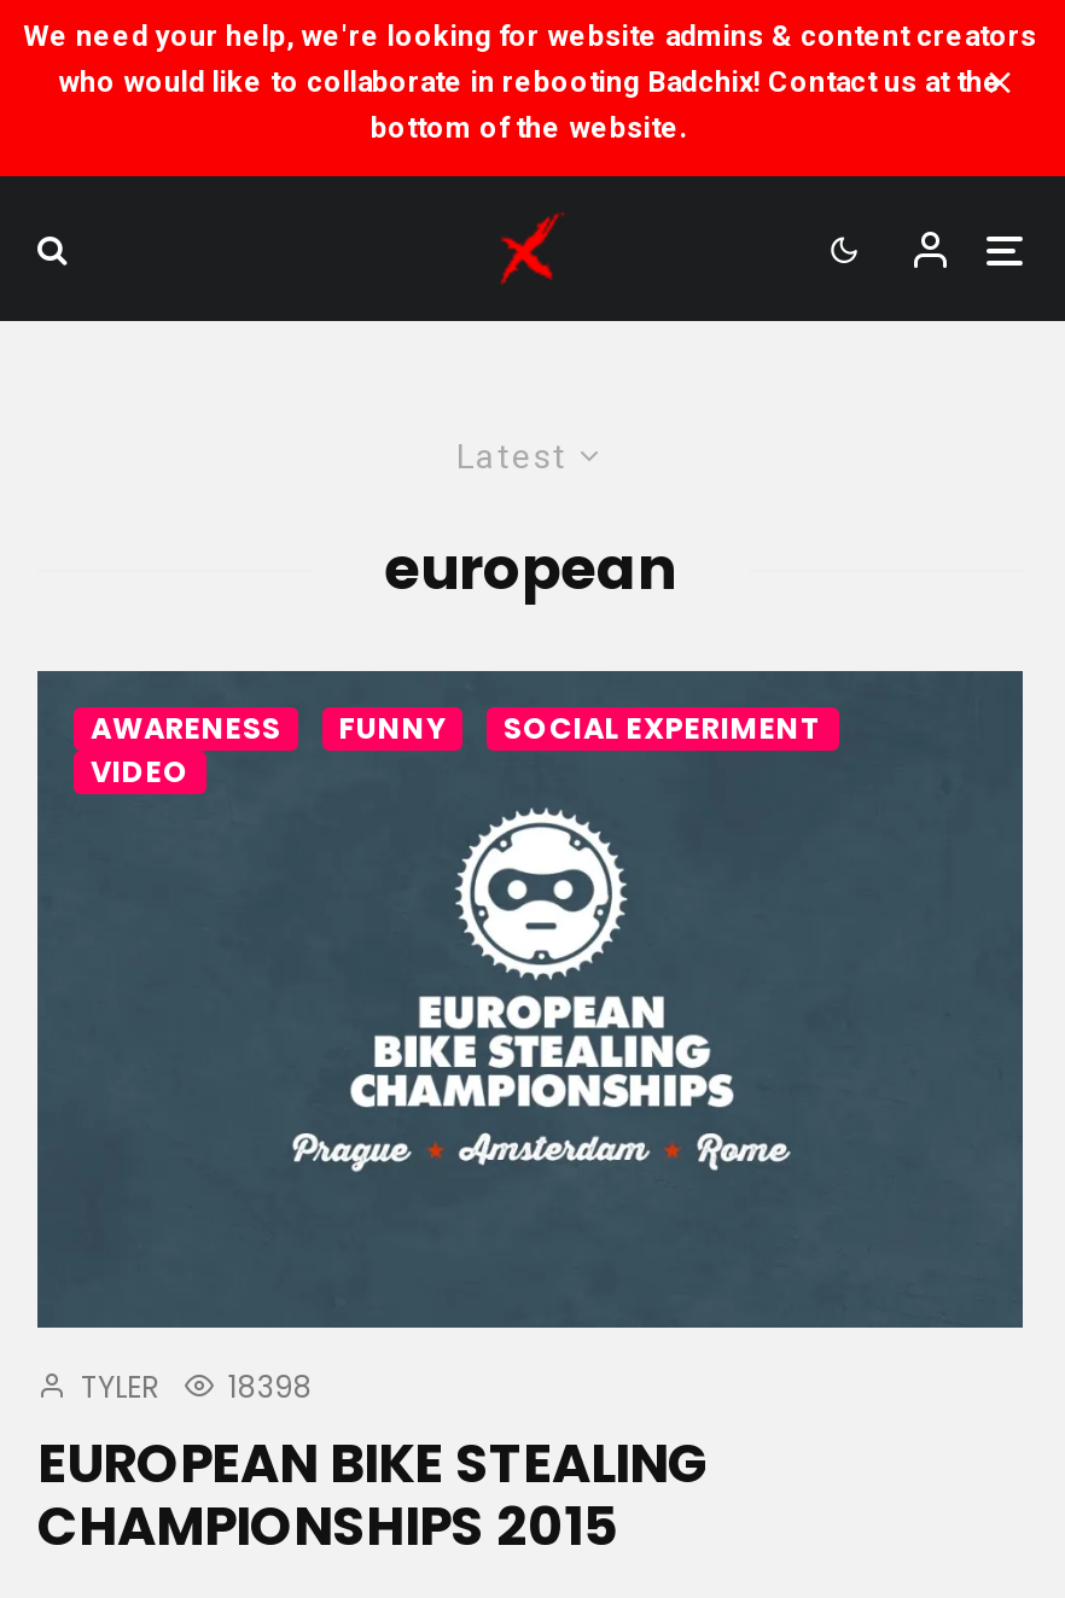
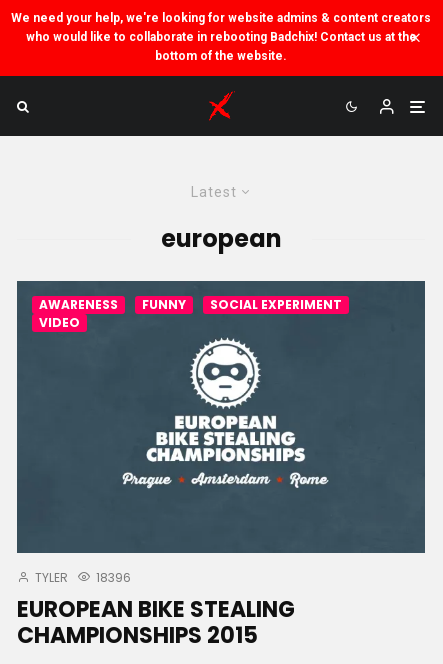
- TYLER 18398
+ TYLER 18396
